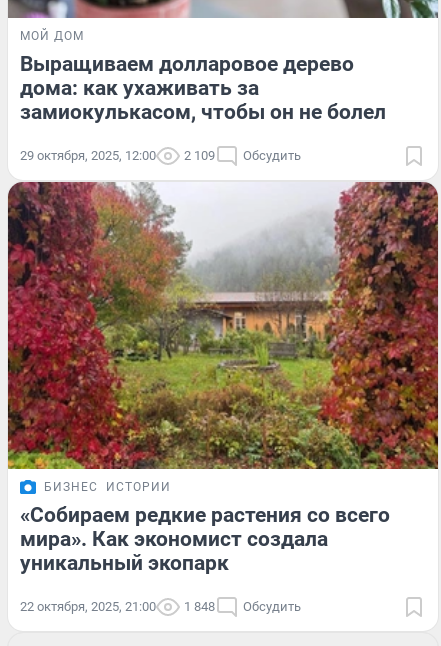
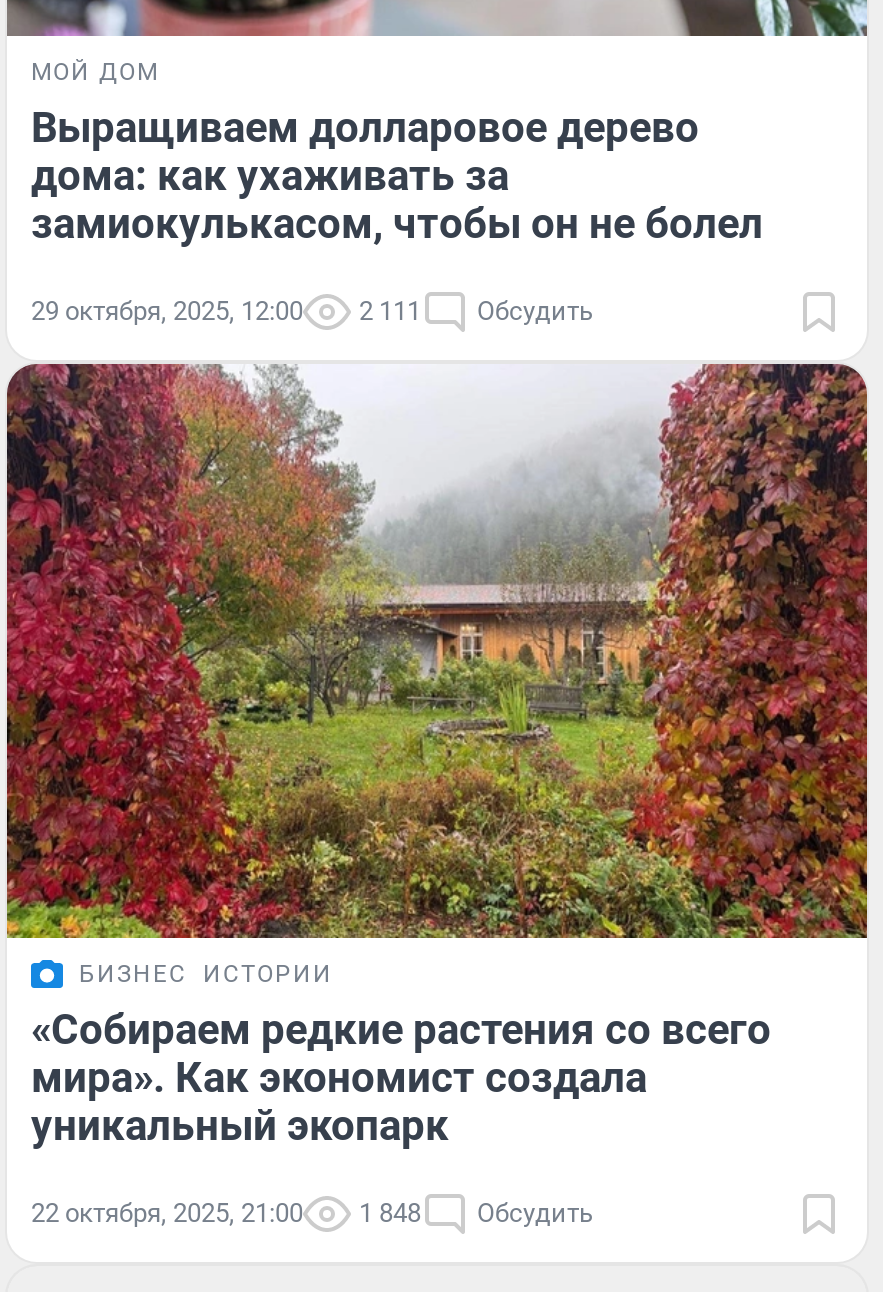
- 29 октября, 2025, 12:00 2 109 Обсудить
+ 29 октября, 2025, 12:00 2 111 Обсудить
